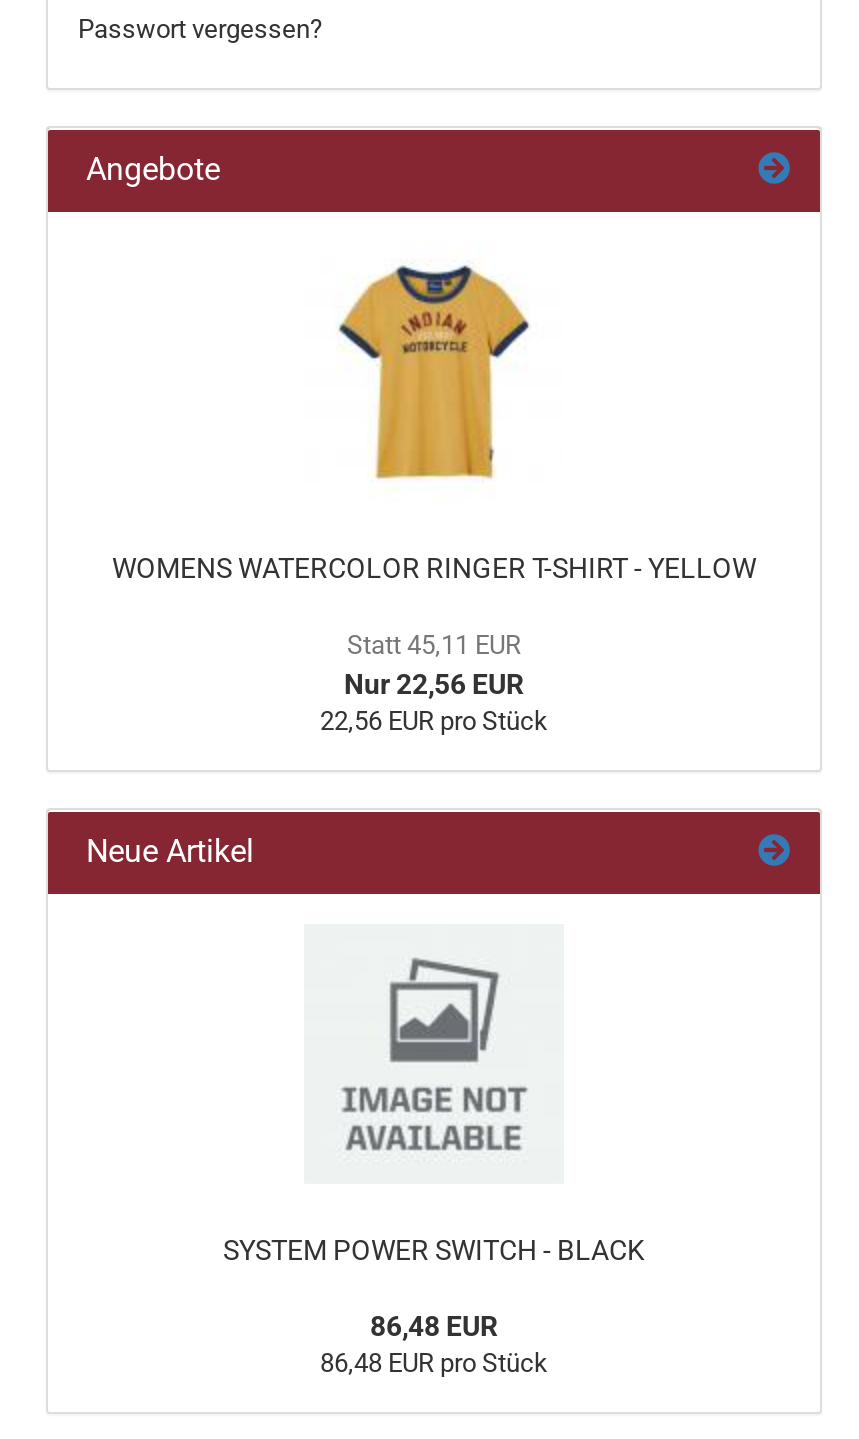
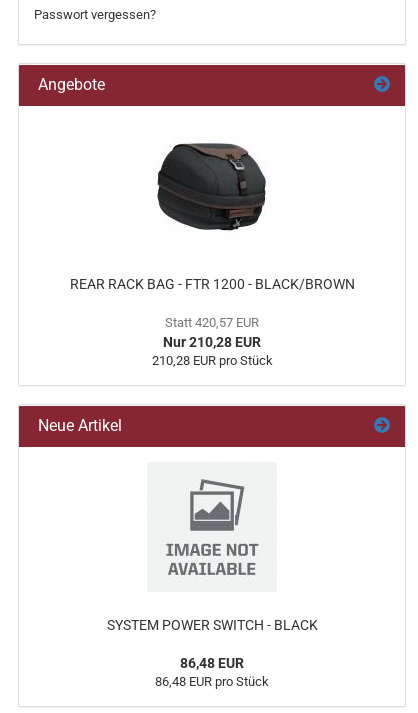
- [image]
- WOMENS WATERCOLOR RINGER T-SHIRT - YELLOW
+ [image]
+ REAR RACK BAG - FTR 1200 - BLACK/BROWN

- Statt 45,11 EUR
- Nur 22,56 EUR
- 22,56 EUR pro Stück
+ Statt 420,57 EUR
+ Nur 210,28 EUR
+ 210,28 EUR pro Stück
